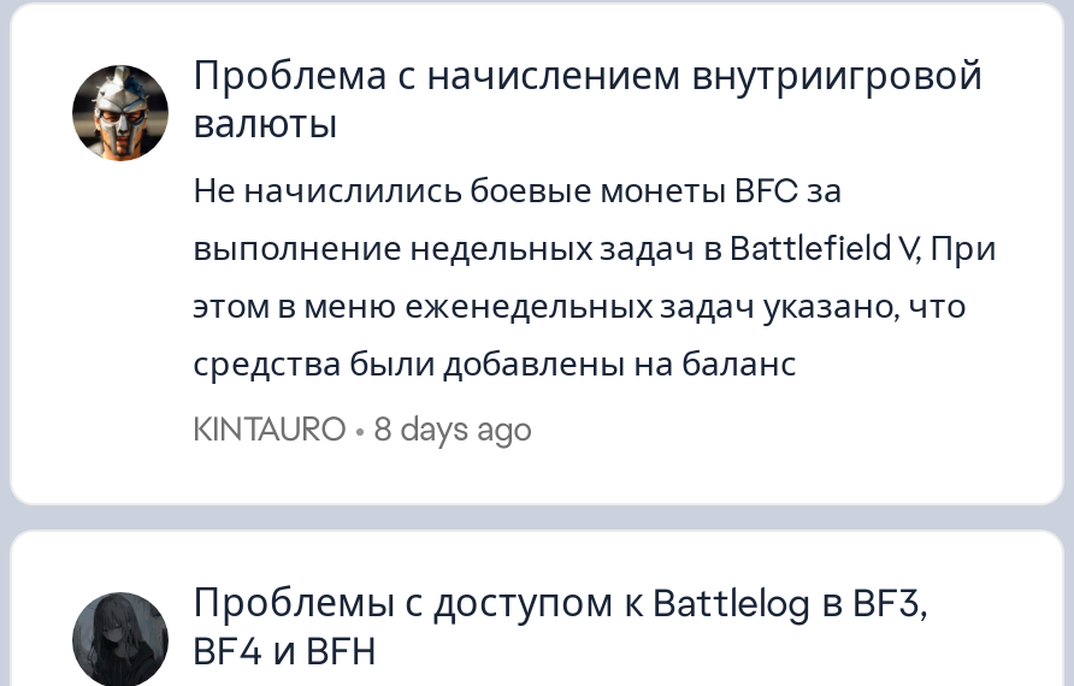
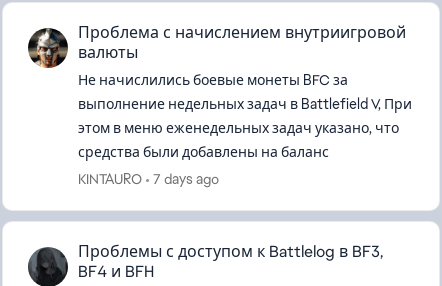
- KINTAURO 8 days ago
+ KINTAURO 7 days ago
